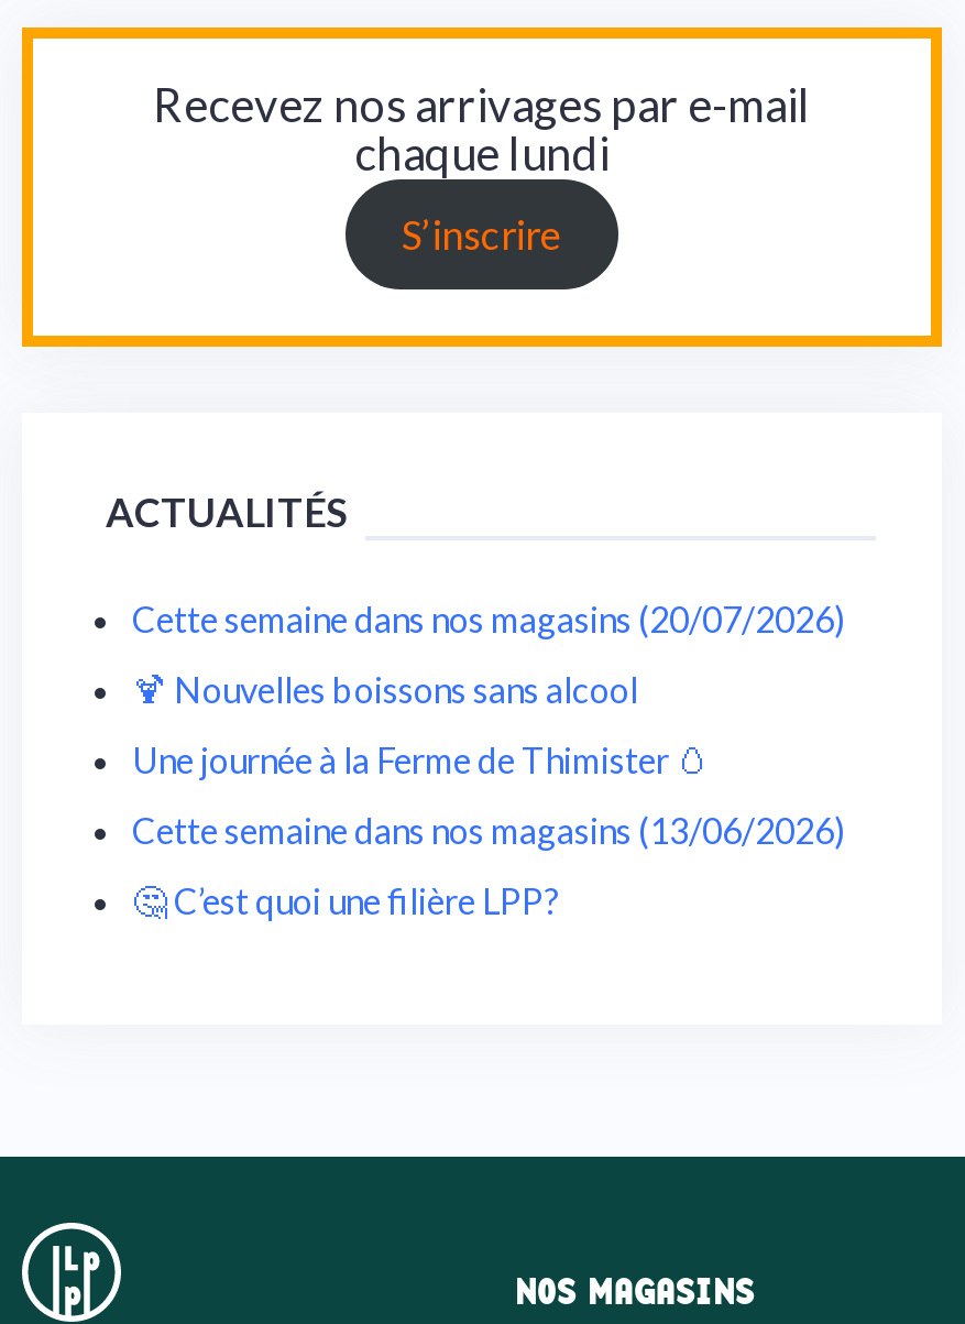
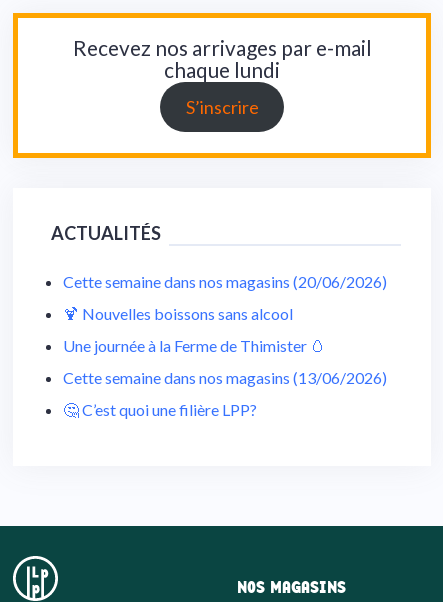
- Cette semaine dans nos magasins (20/07/2026)
+ Cette semaine dans nos magasins (20/06/2026)
